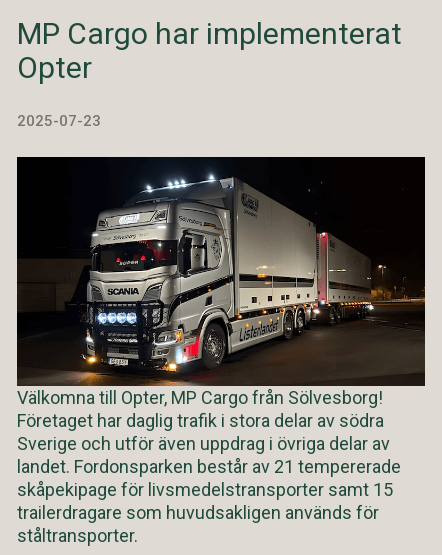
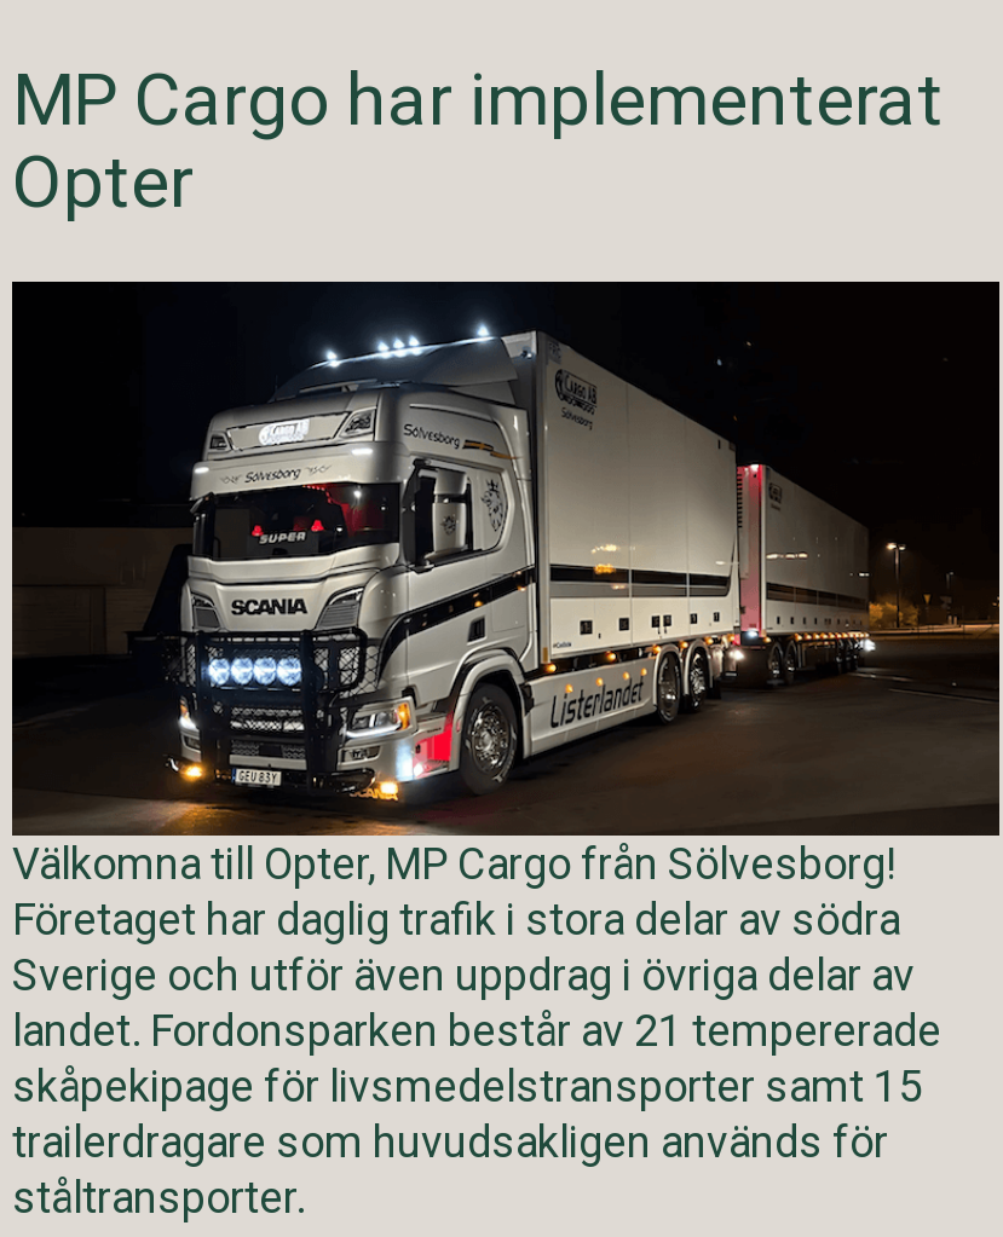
- 2025-07-23
